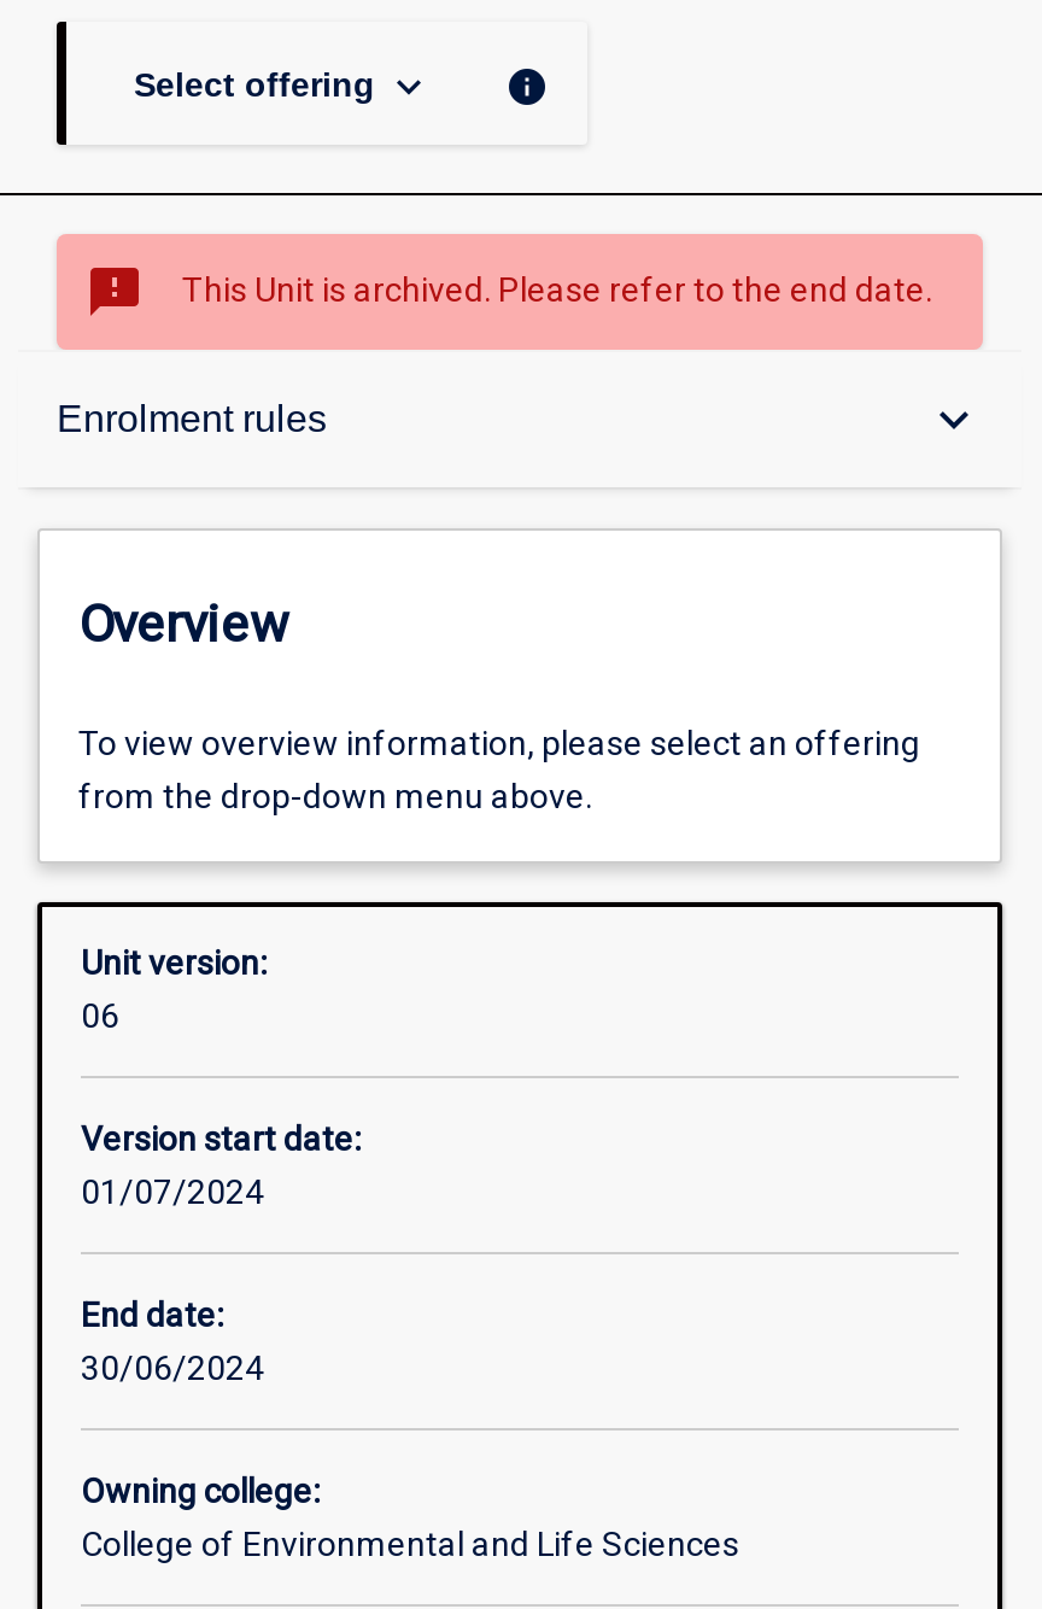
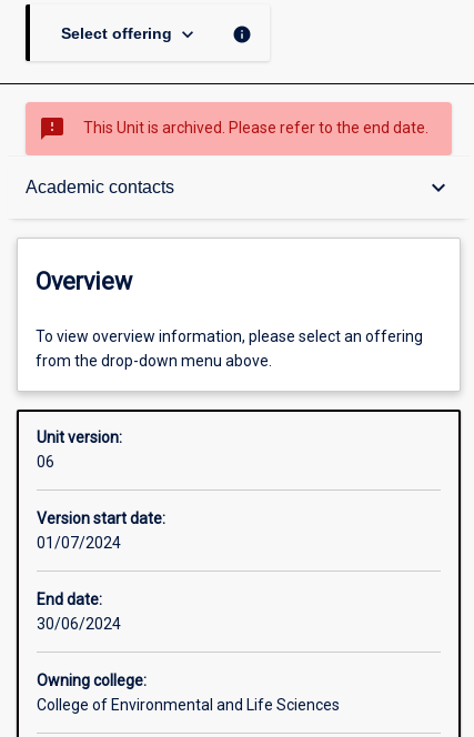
- Enrolment rules
+ Academic contacts
